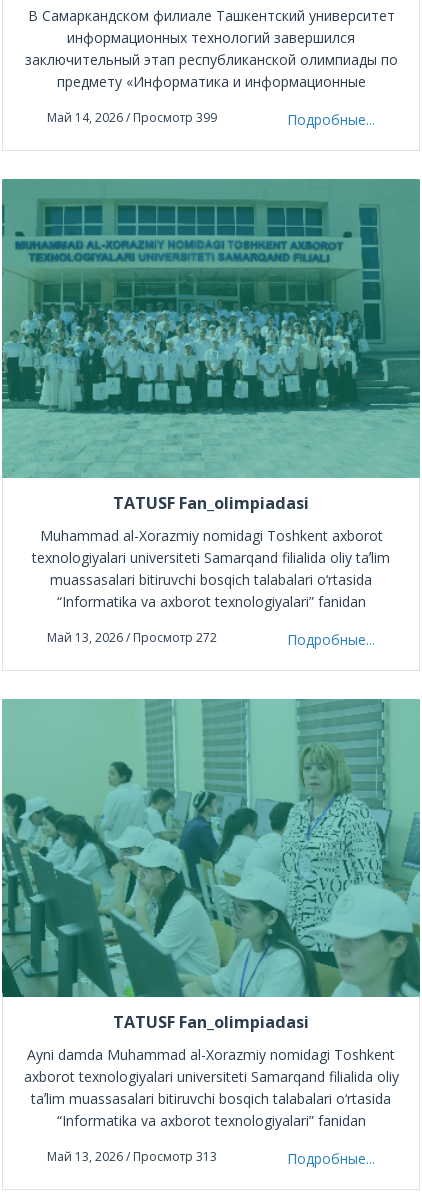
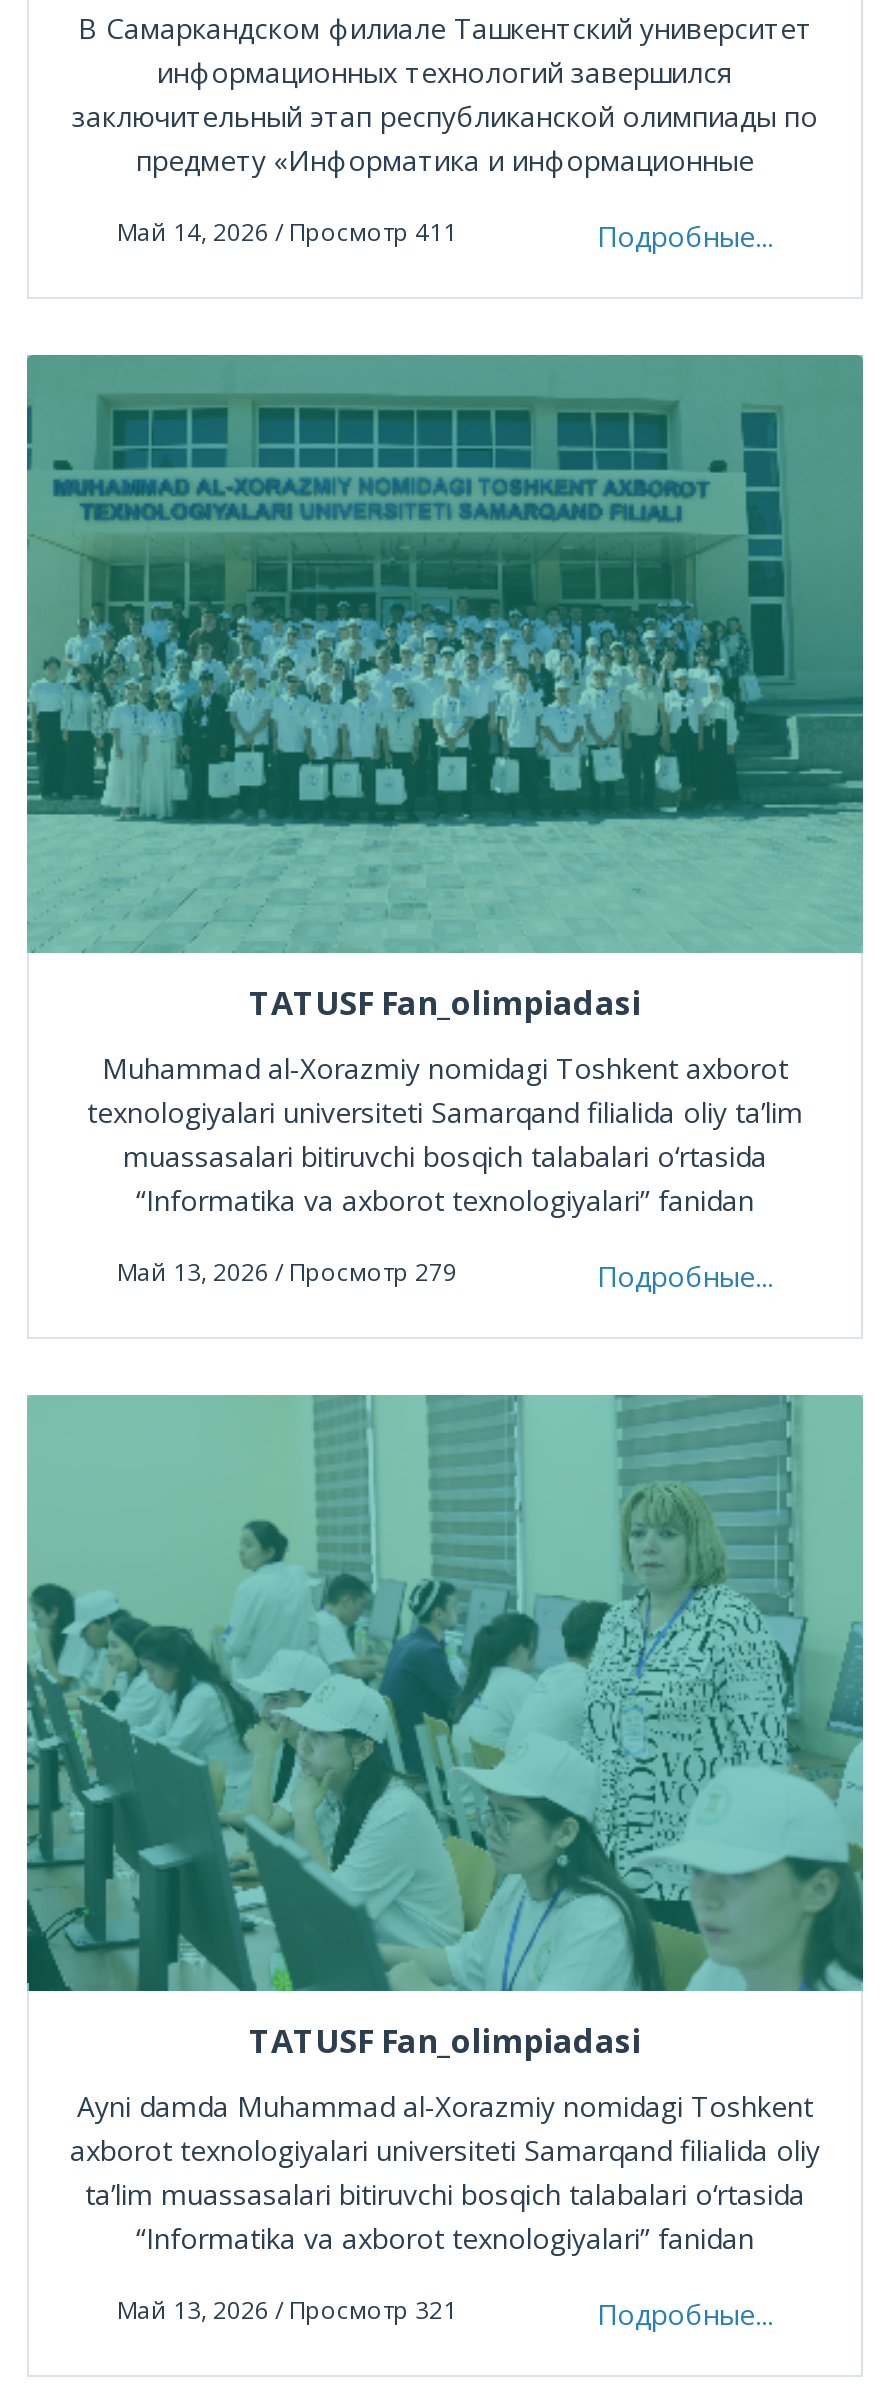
- Май 14, 2026 / Просмотр 399
+ Май 14, 2026 / Просмотр 411

- Май 13, 2026 / Просмотр 272
+ Май 13, 2026 / Просмотр 279

- Май 13, 2026 / Просмотр 313
+ Май 13, 2026 / Просмотр 321
